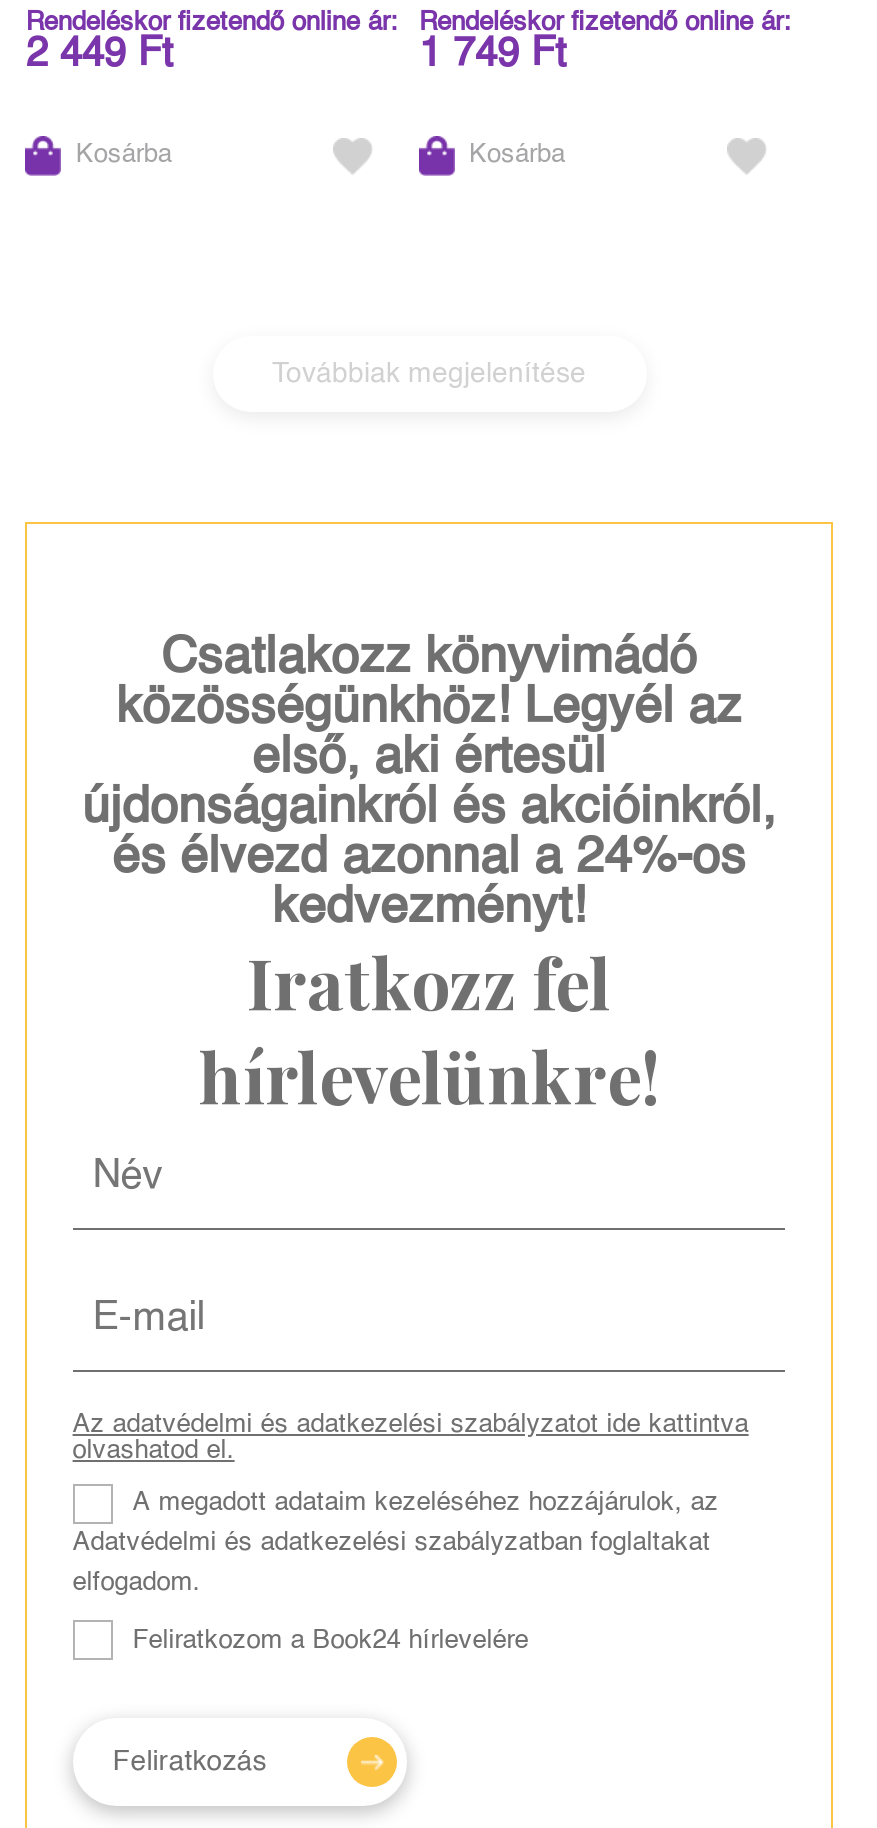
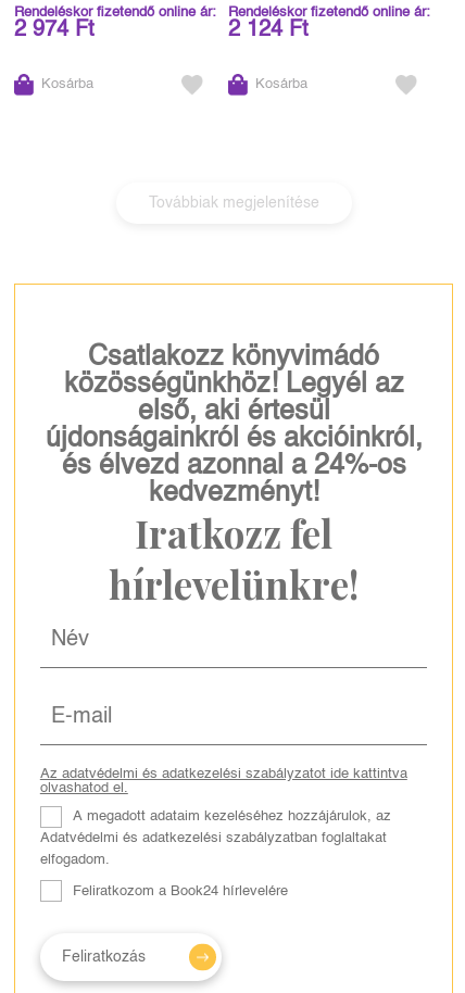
- 2 449 Ft
+ 2 974 Ft

- 1 749 Ft
+ 2 124 Ft
